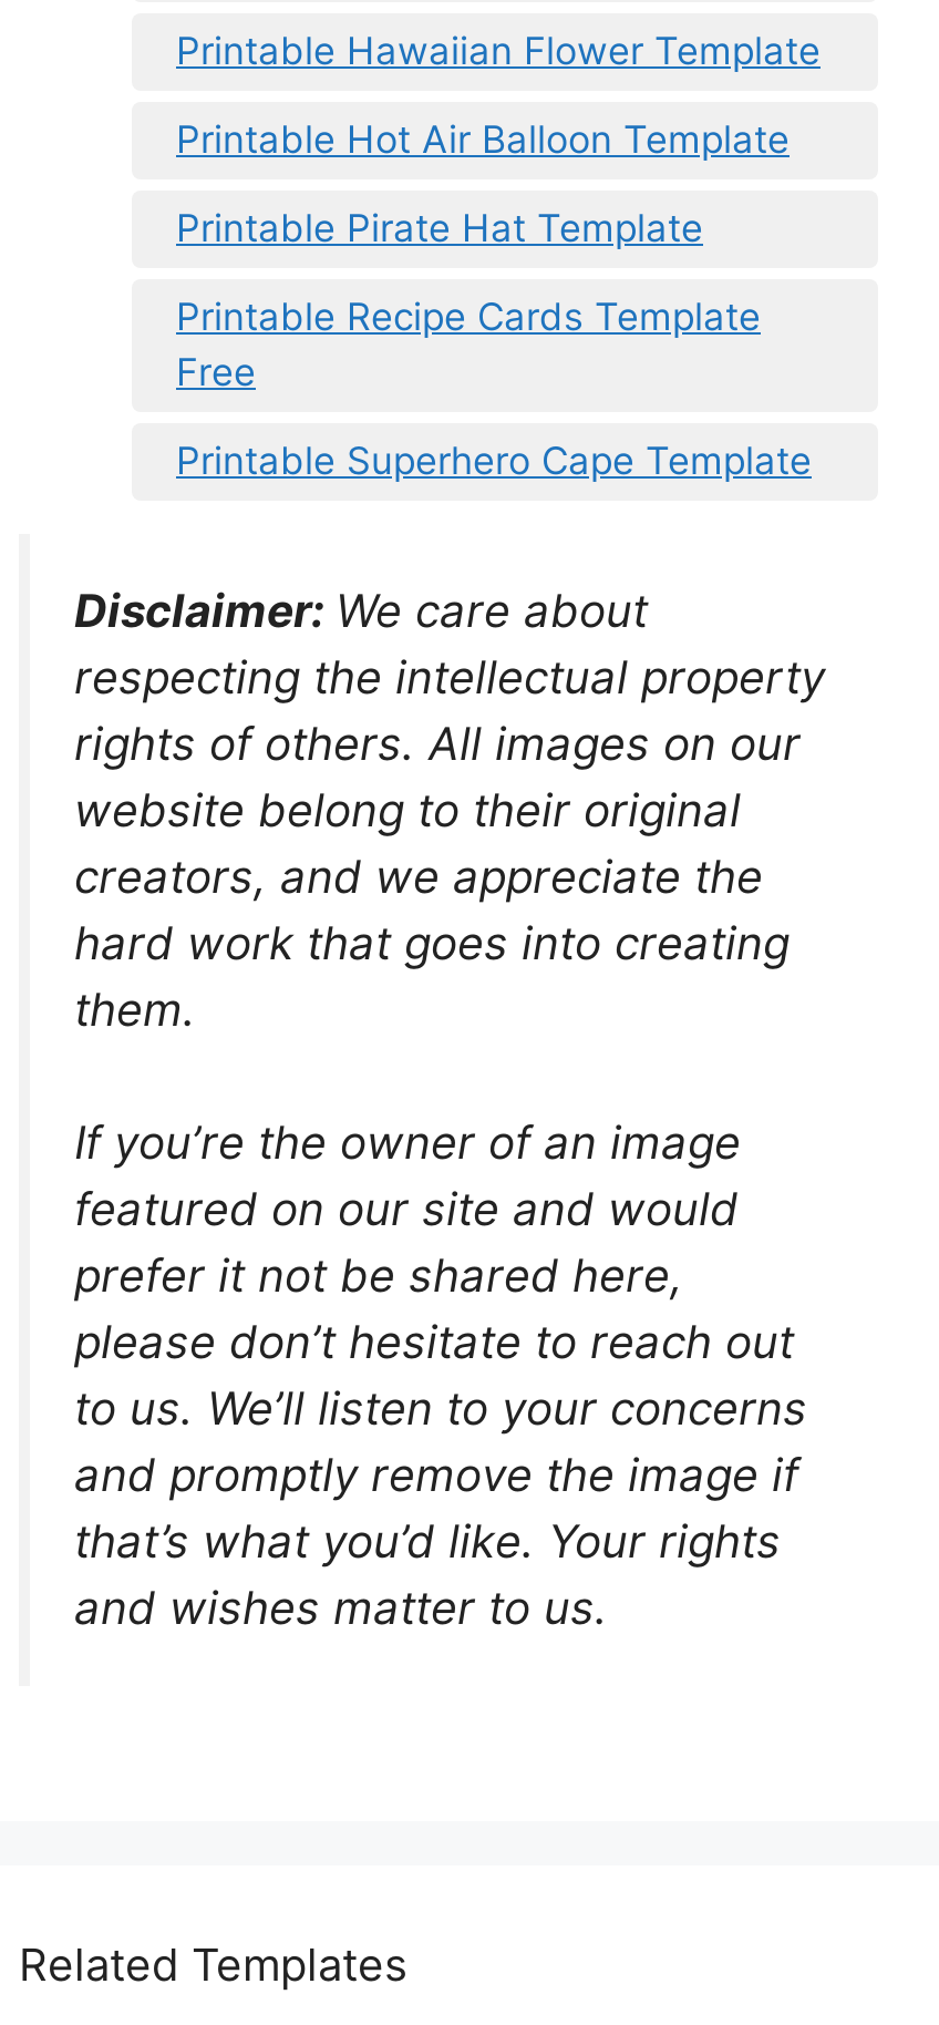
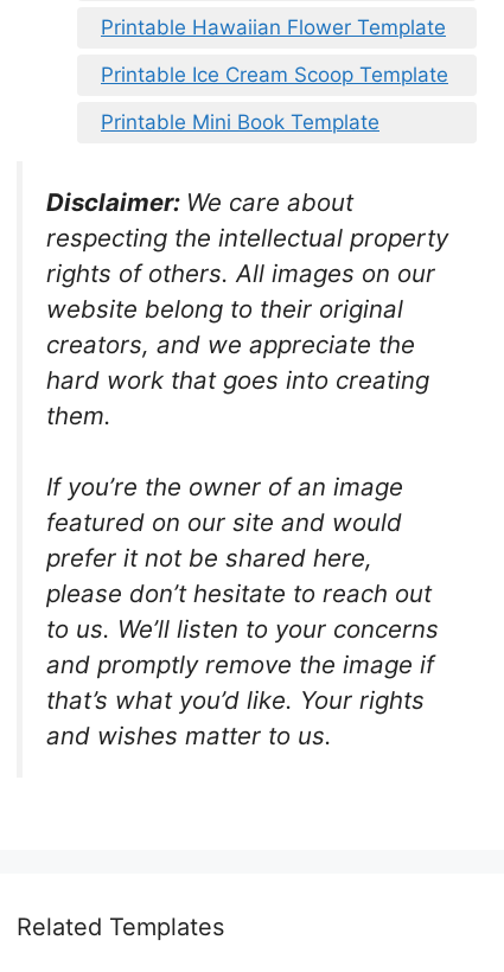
- Printable Hot Air Balloon Template
- Printable Pirate Hat Template
- Printable Recipe Cards Template
- Free
- Printable Superhero Cape Template
+ Printable Ice Cream Scoop Template
+ Printable Mini Book Template
